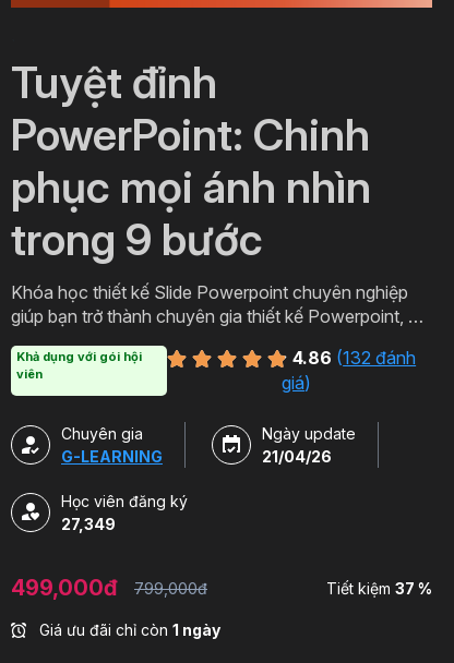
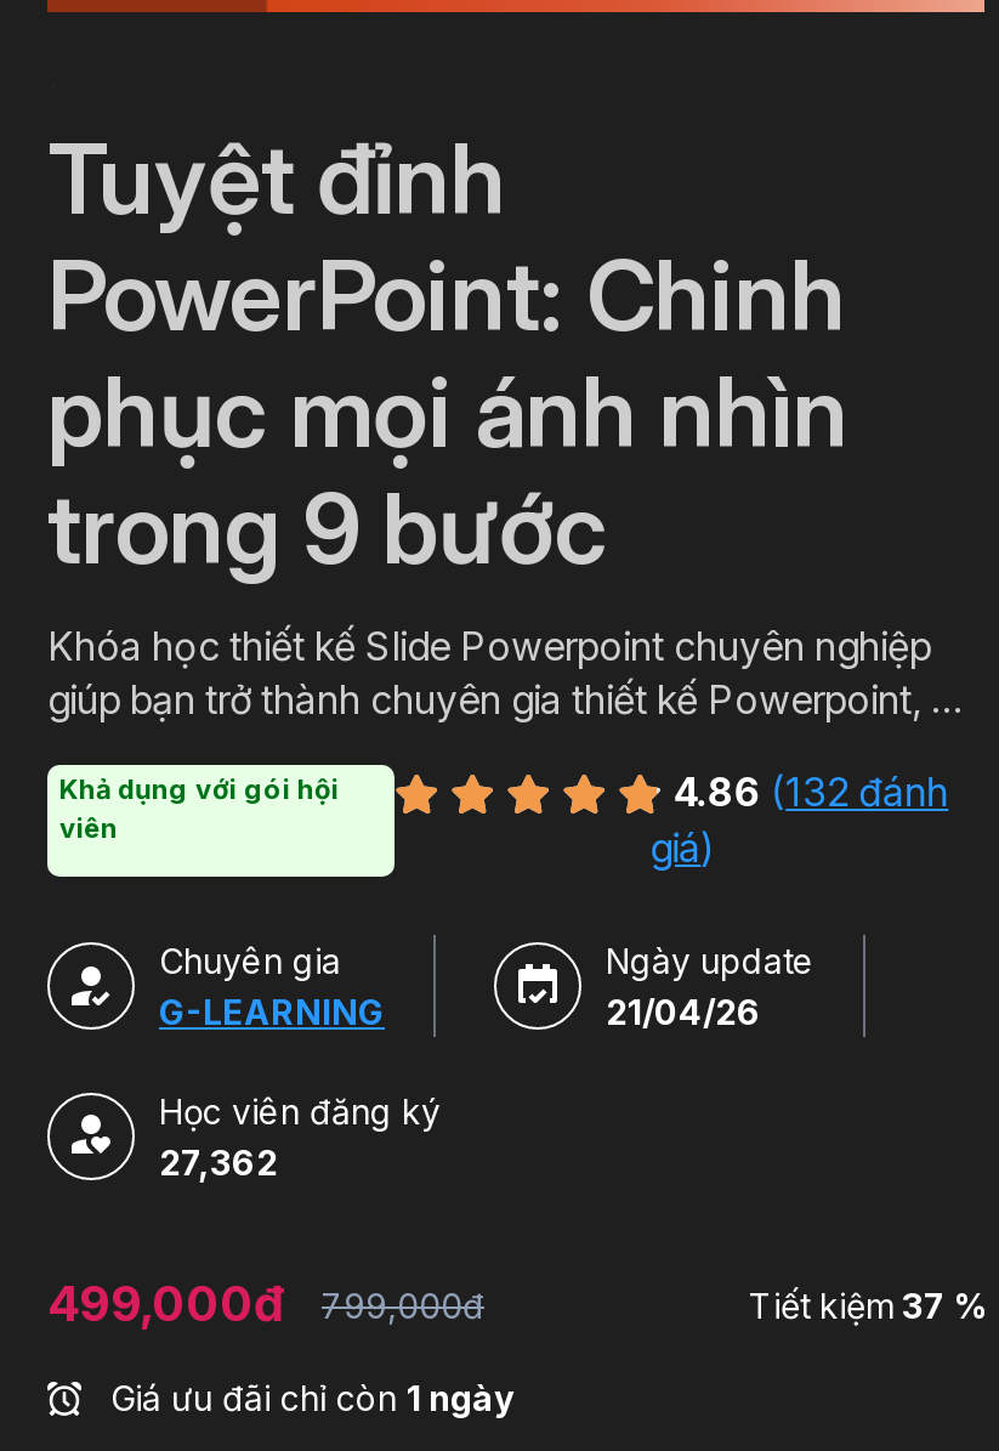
- 27,349
+ 27,362
